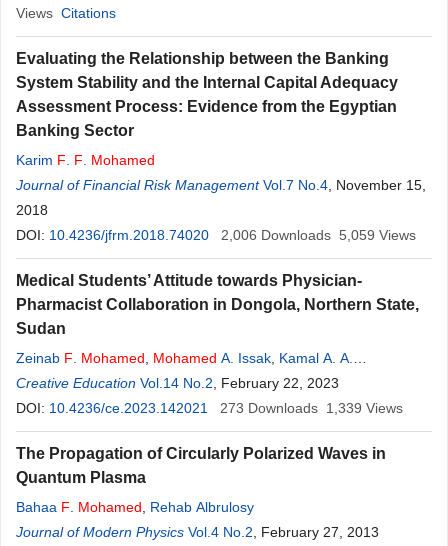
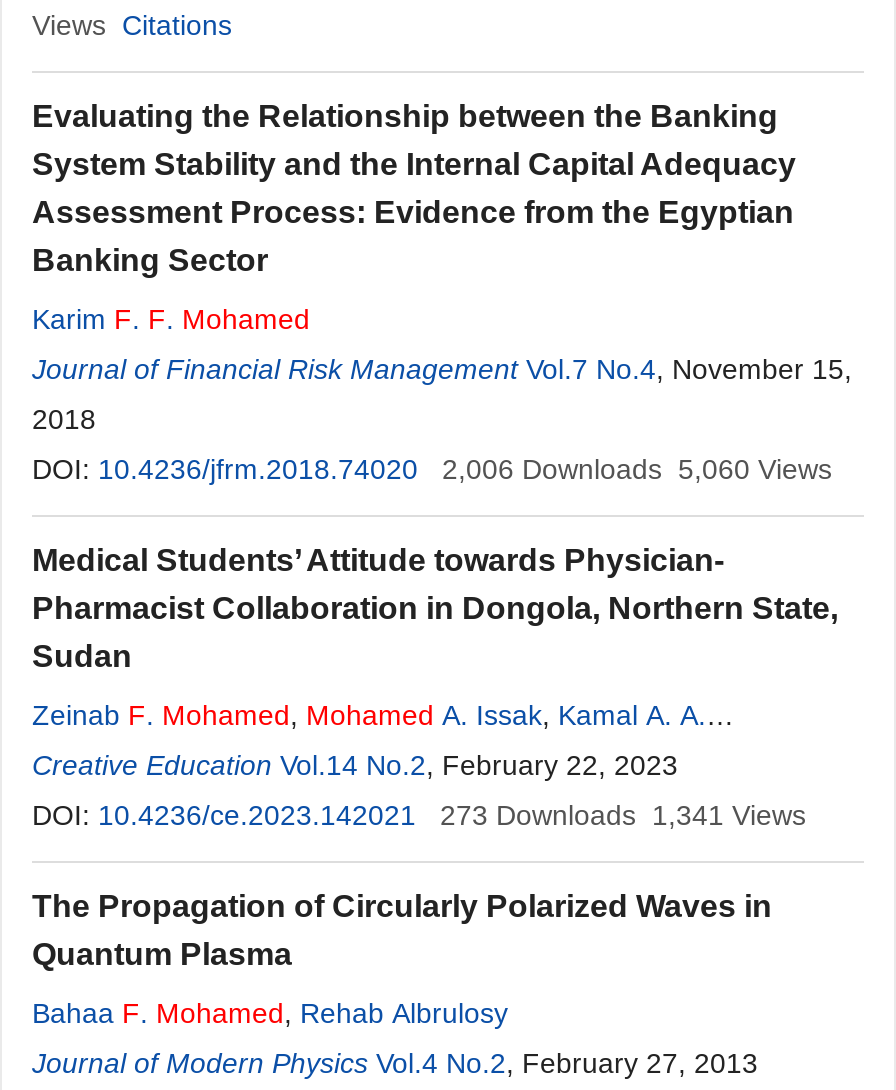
- 2,006 Downloads 5,059 Views
+ 2,006 Downloads 5,060 Views

- 273 Downloads 1,339 Views
+ 273 Downloads 1,341 Views
